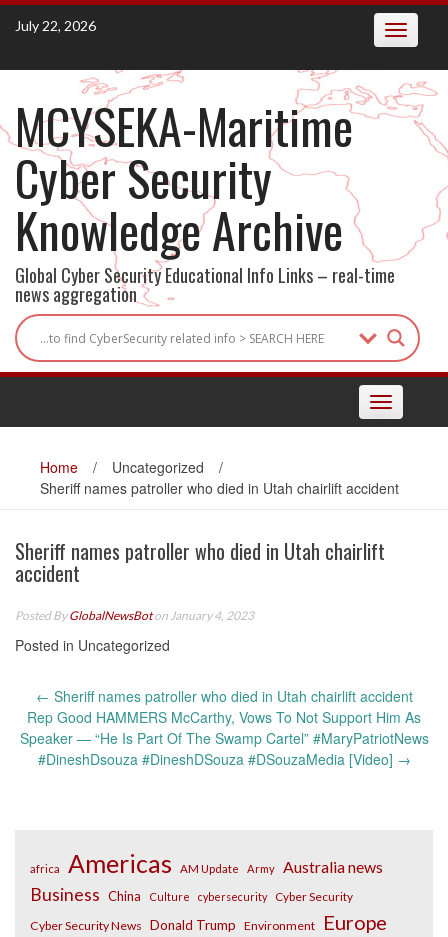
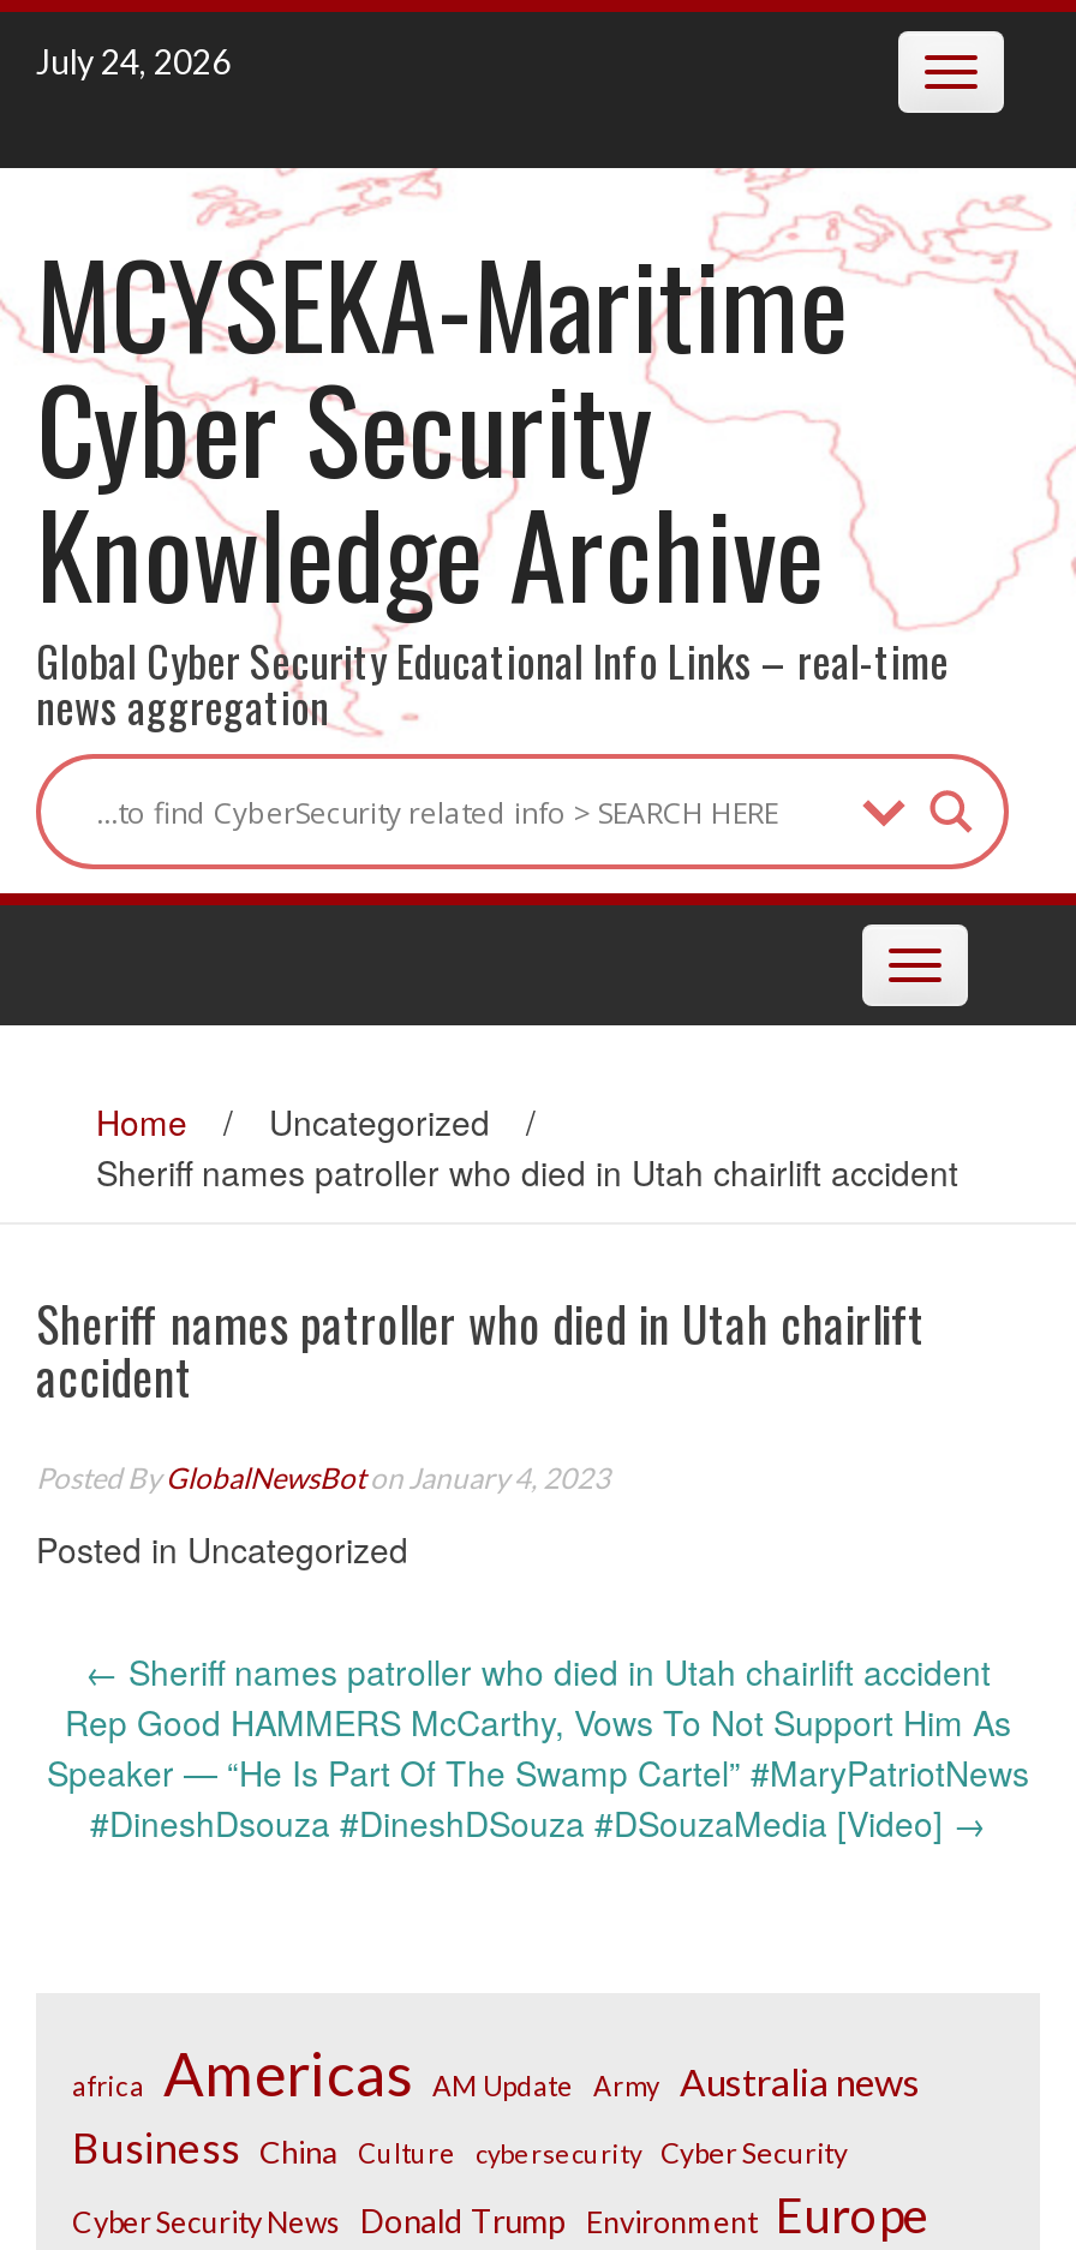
- July 22, 2026
+ July 24, 2026
